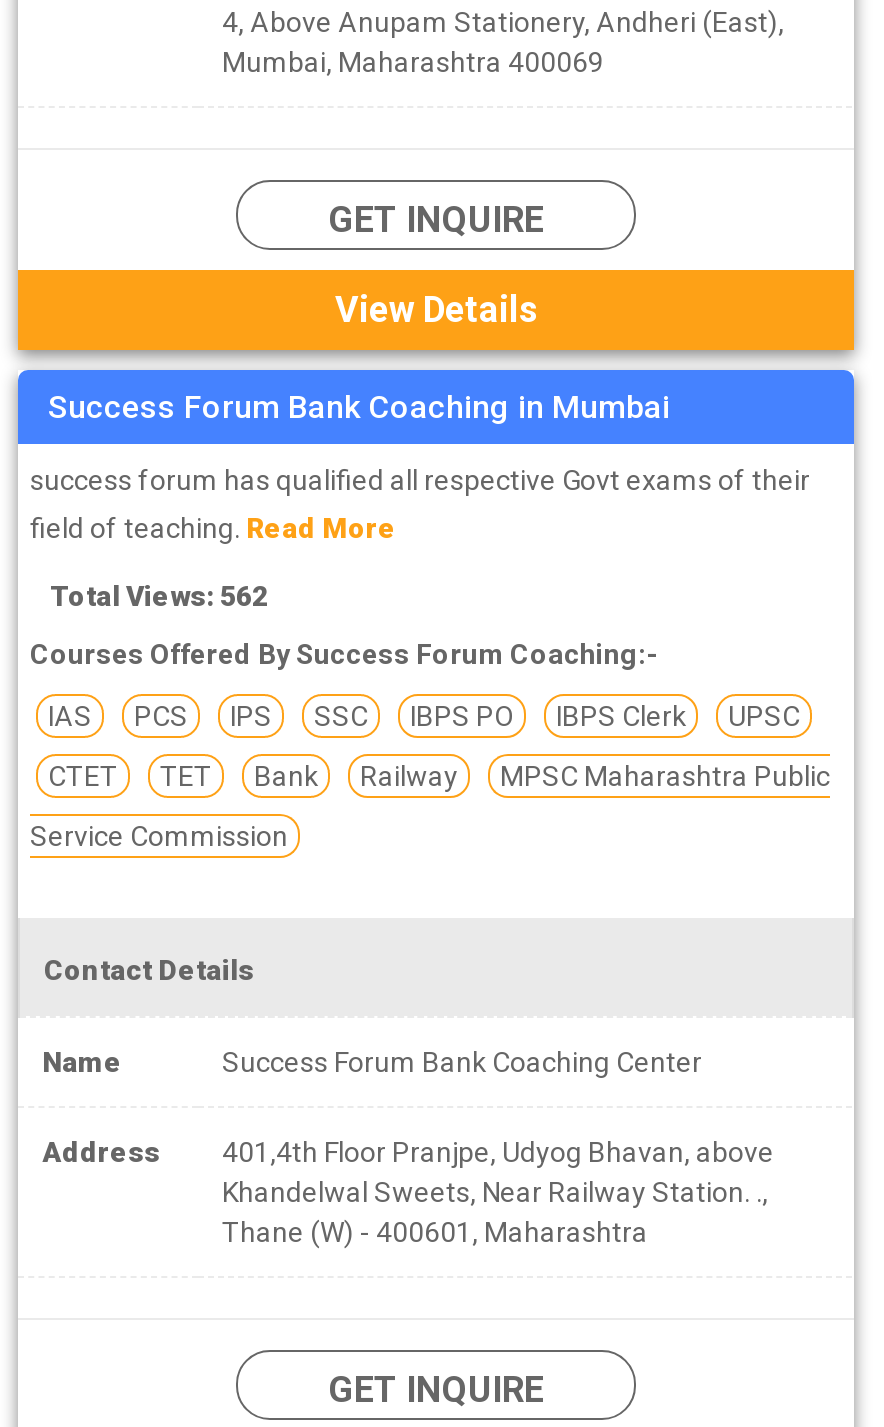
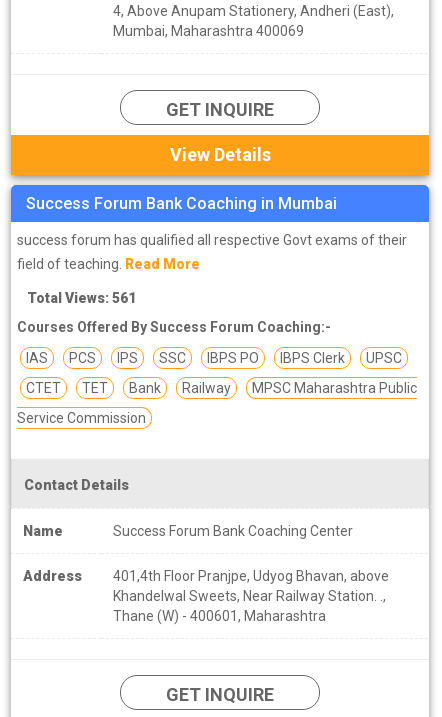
- Total Views: 562
+ Total Views: 561
